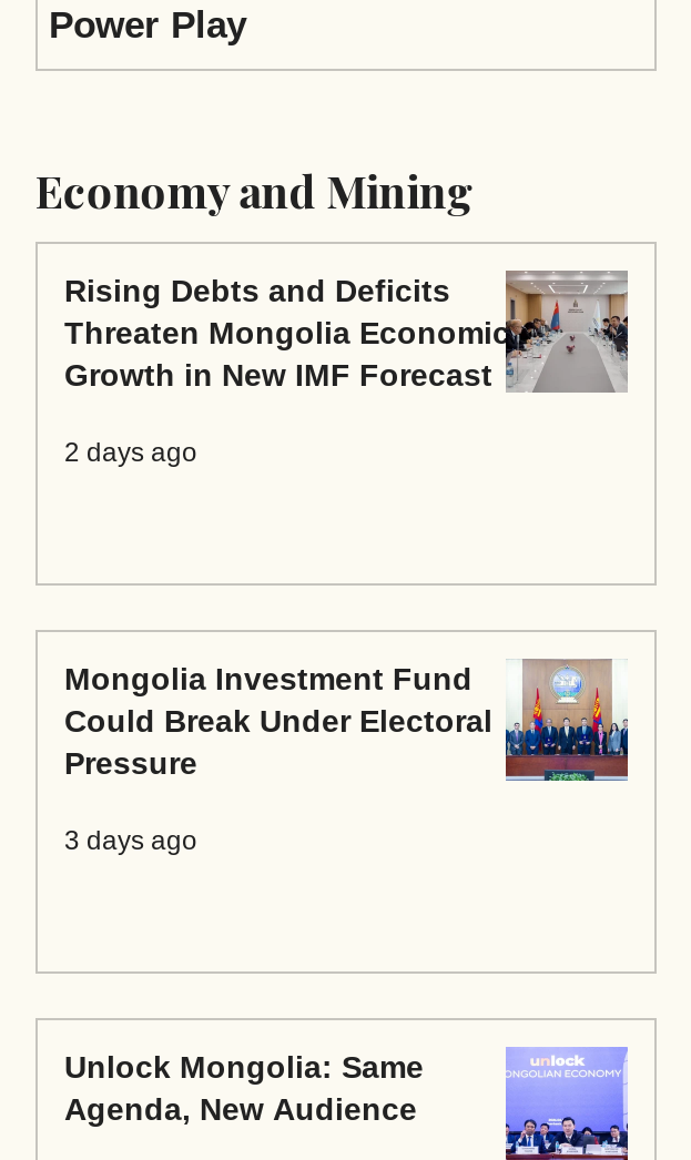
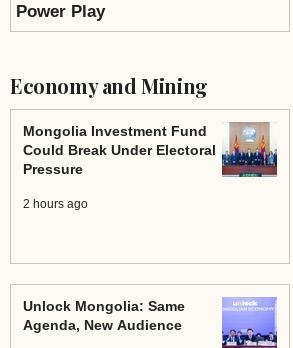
- [image]
- Rising Debts and Deficits
- Threaten Mongolia Economic
- Growth in New IMF Forecast
- 2 days ago

- 3 days ago
+ 2 hours ago
